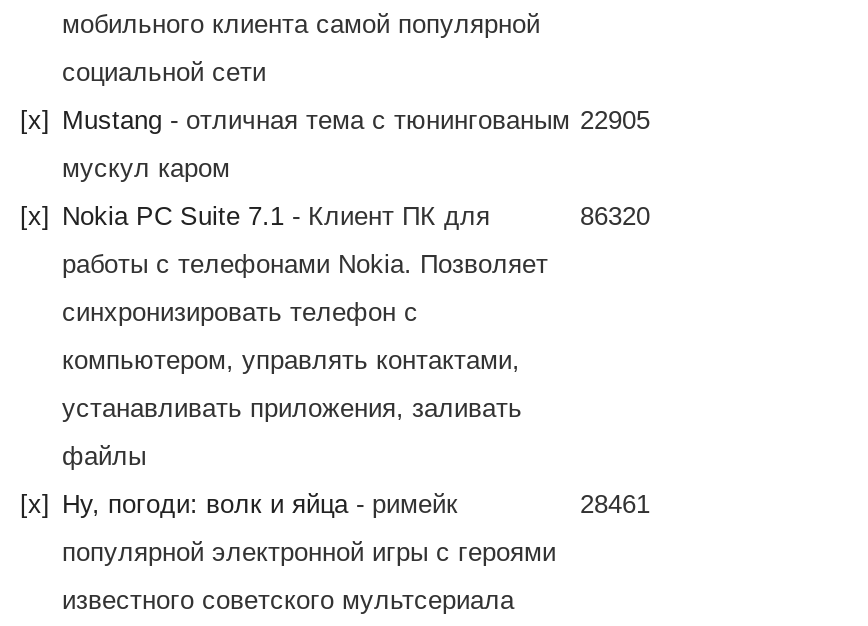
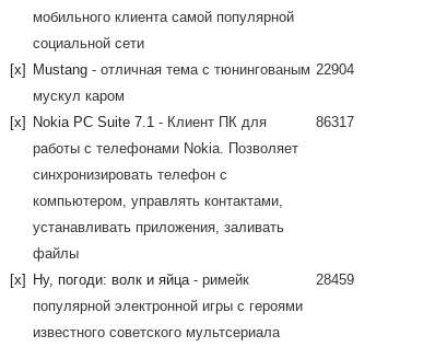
- [x] Mustang - отличная тема с тюнингованым 22905
+ [x] Mustang - отличная тема с тюнингованым 22904

- 86320
+ 86317

- 28461
+ 28459
